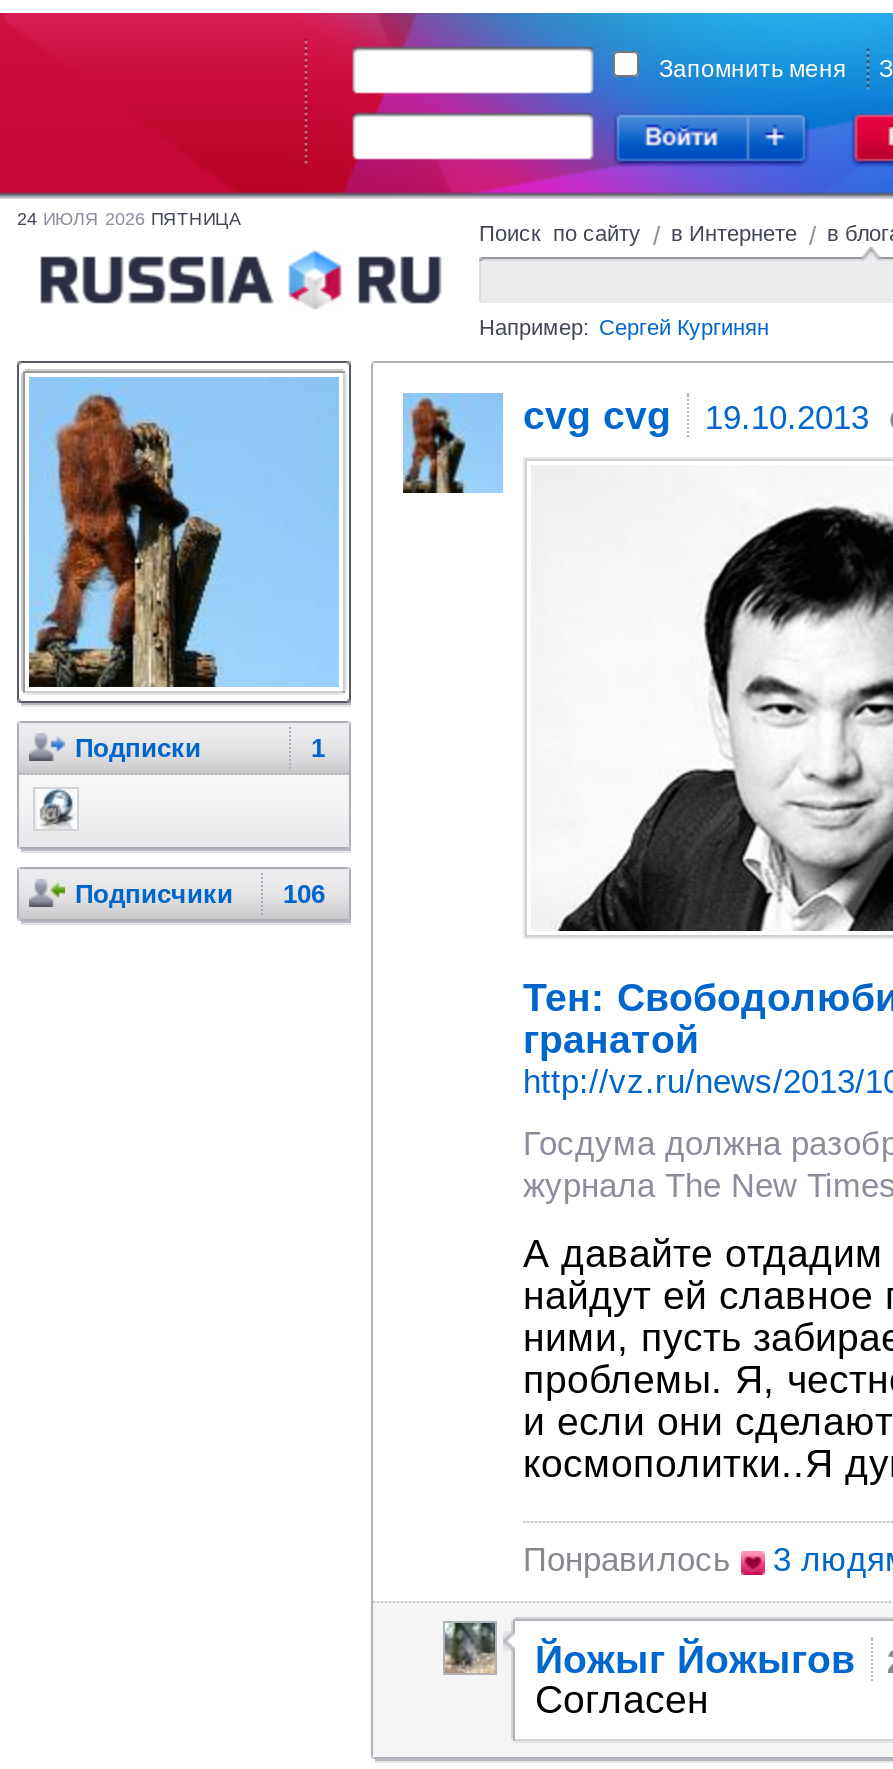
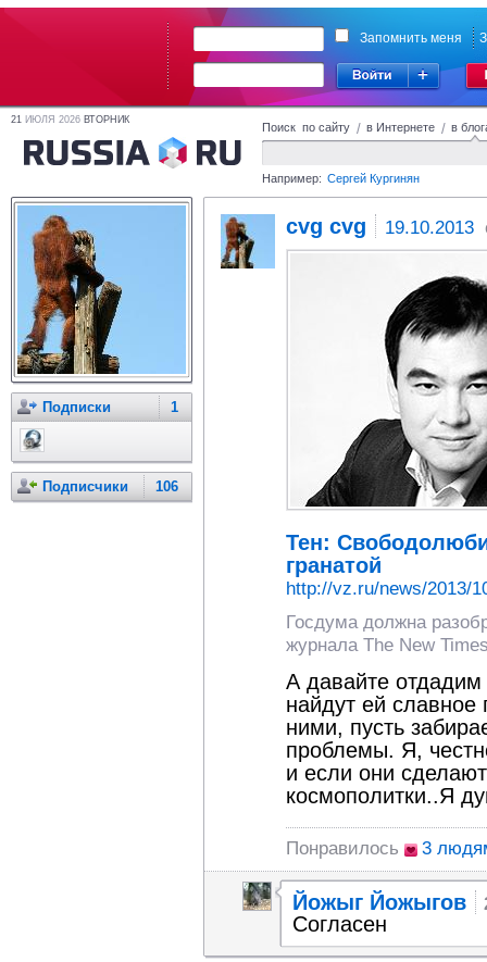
- 24 ИЮЛЯ 2026 ПЯТНИЦА
+ 21 ИЮЛЯ 2026 ВТОРНИК
